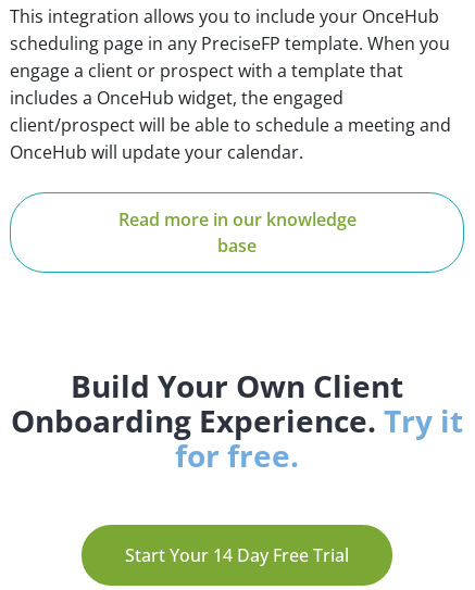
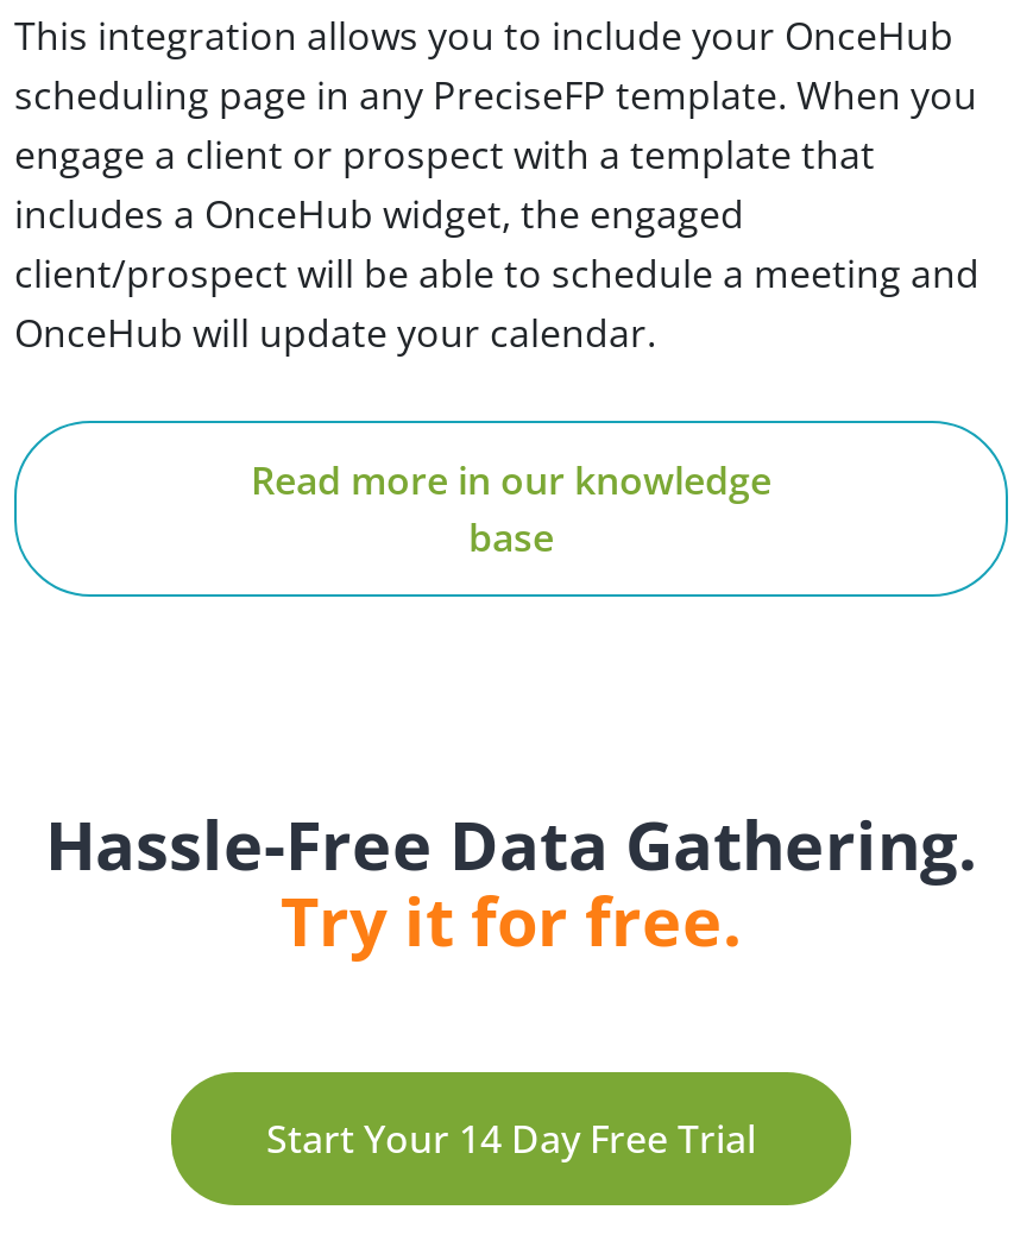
- Build Your Own Client
- Onboarding Experience. Try it
- for free.
+ Hassle-Free Data Gathering.
+ Try it for free.
